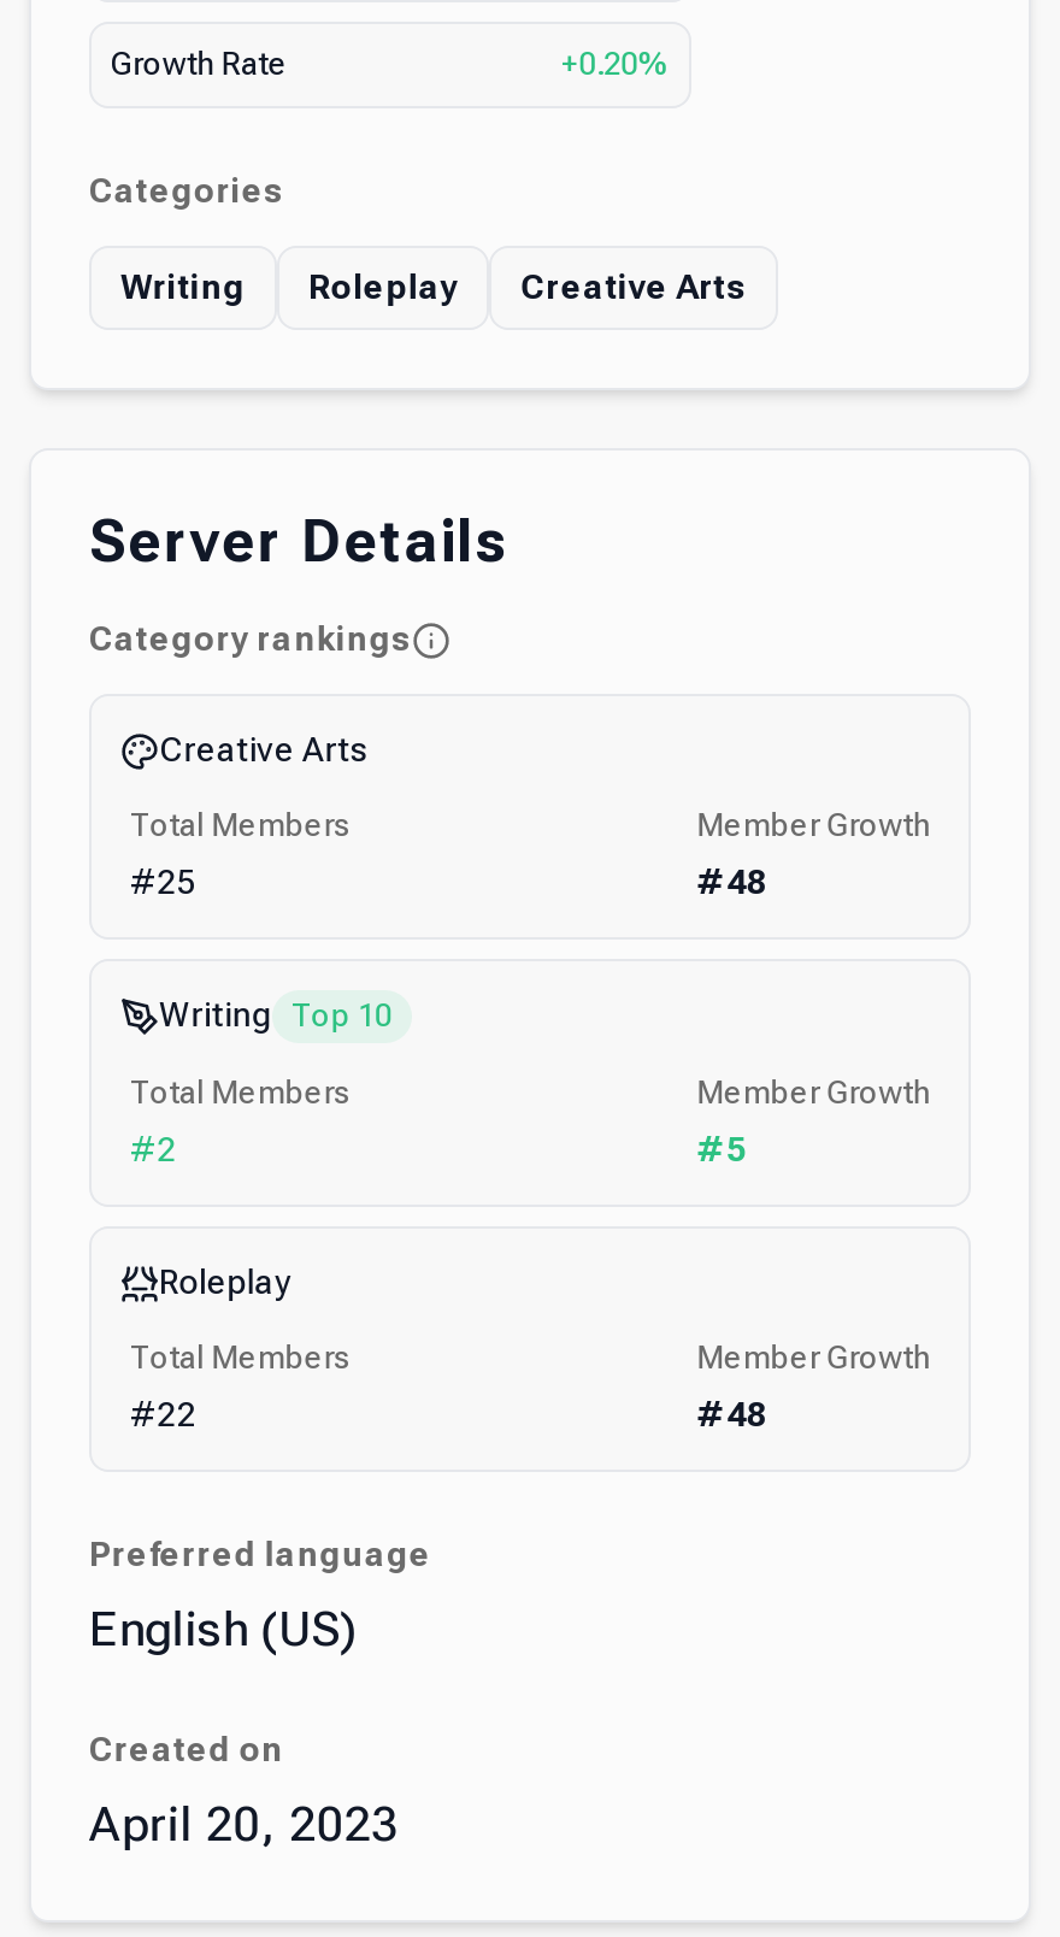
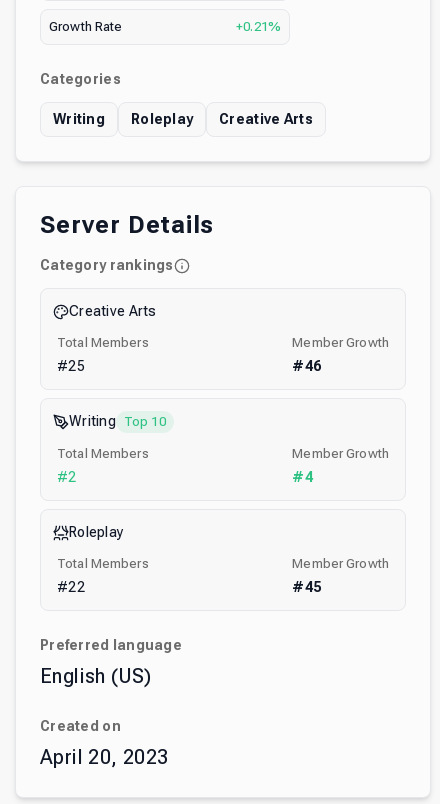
- +0.20%
+ +0.21%

- #48
+ #46

- #5
+ #4

- #48
+ #45
